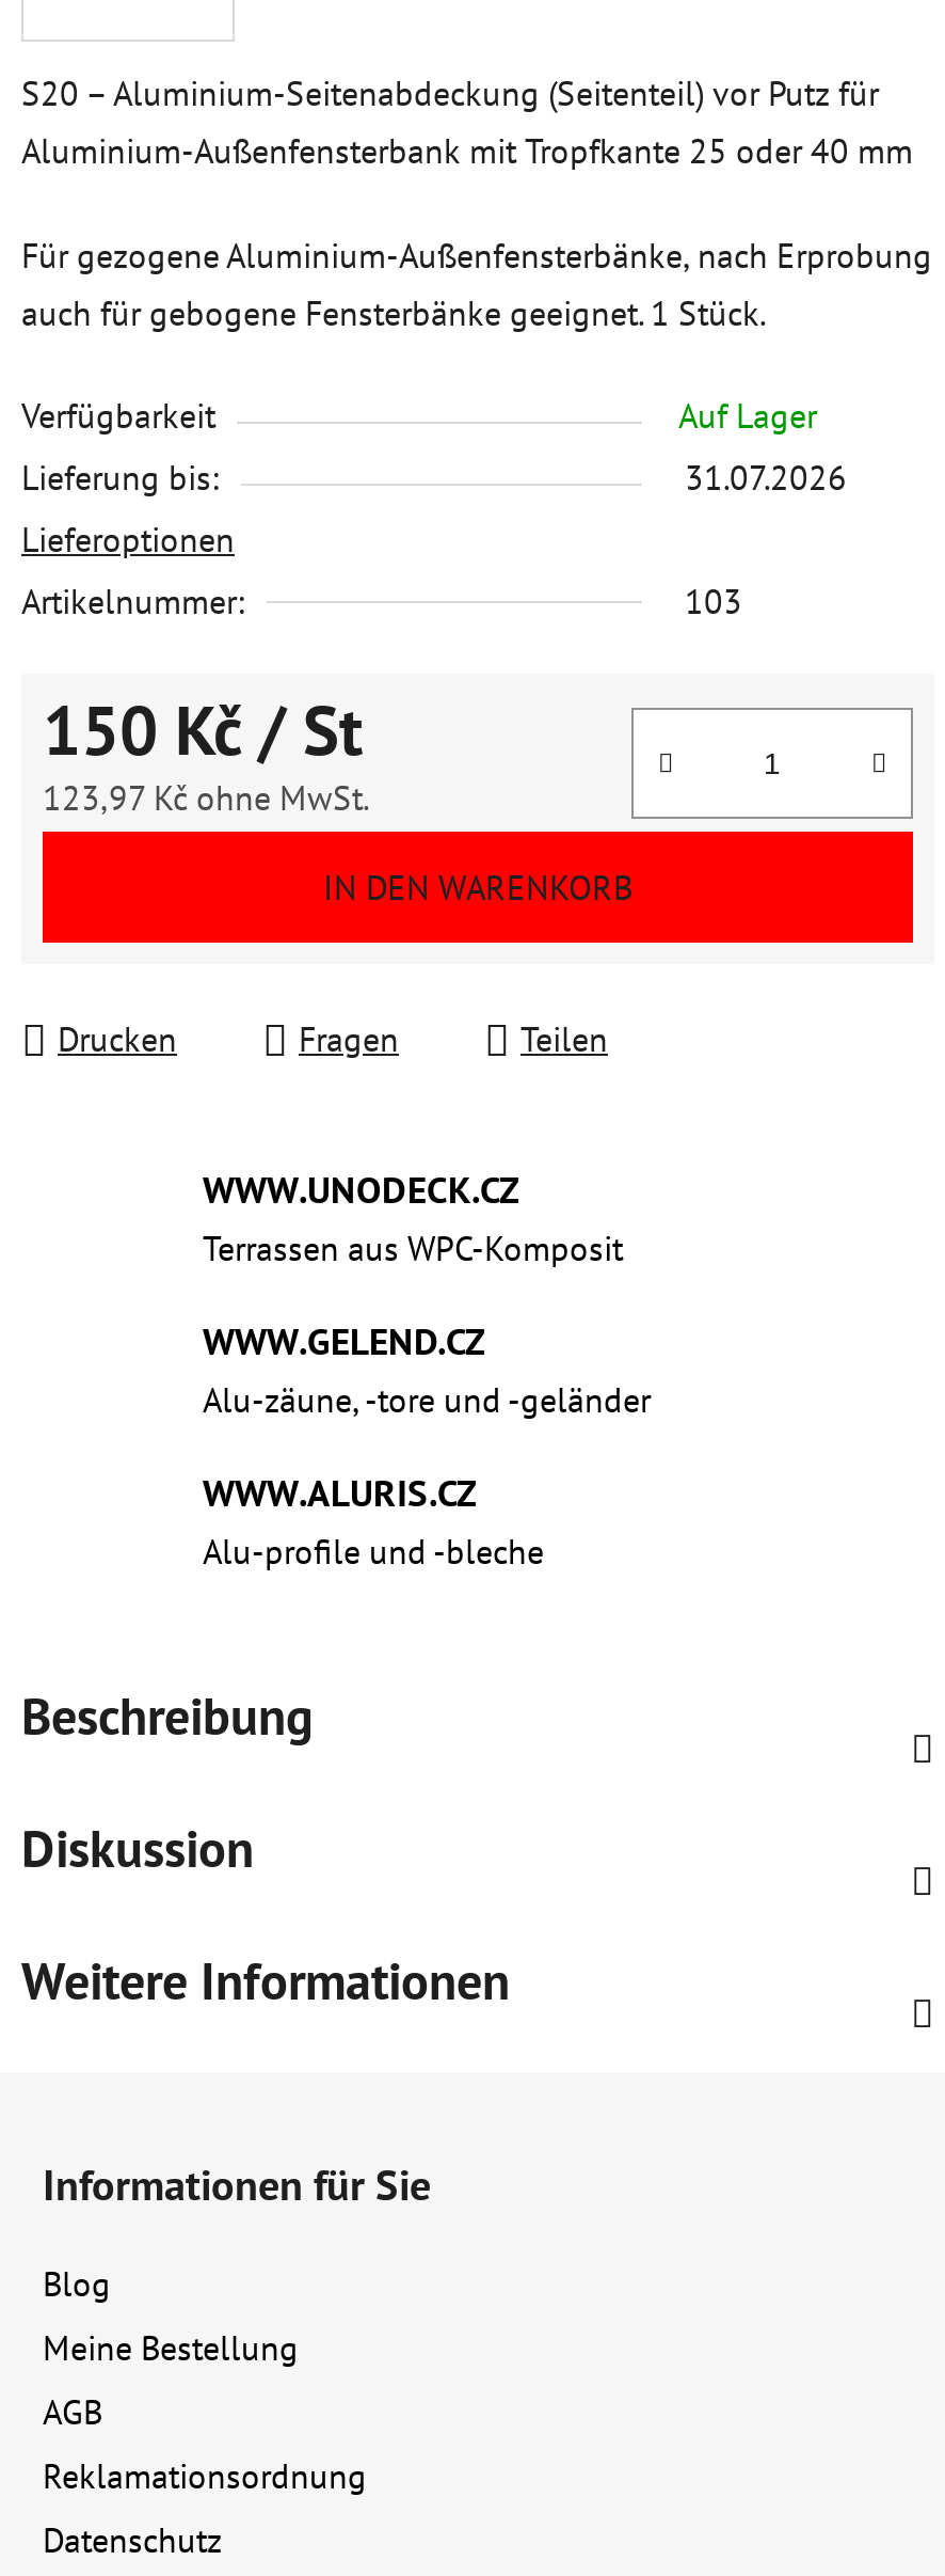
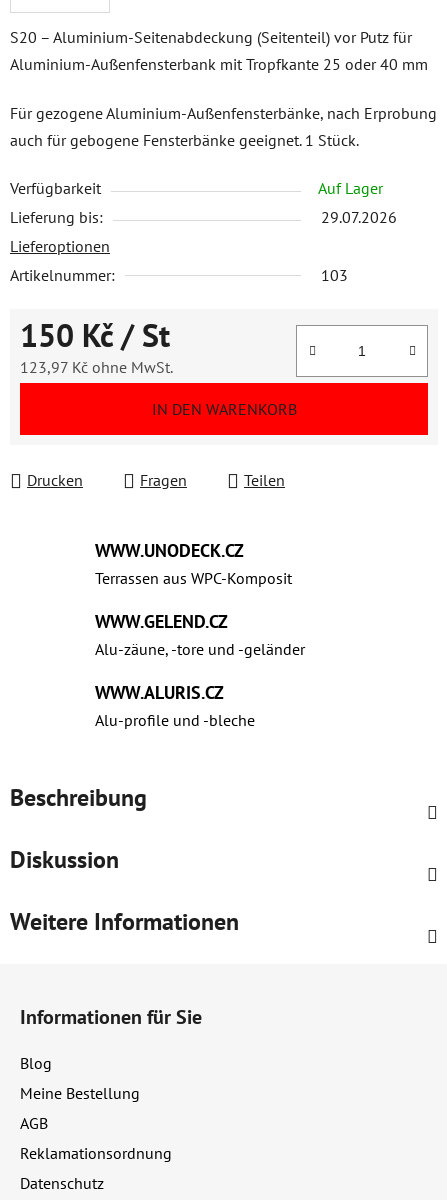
- 31.07.2026
+ 29.07.2026
